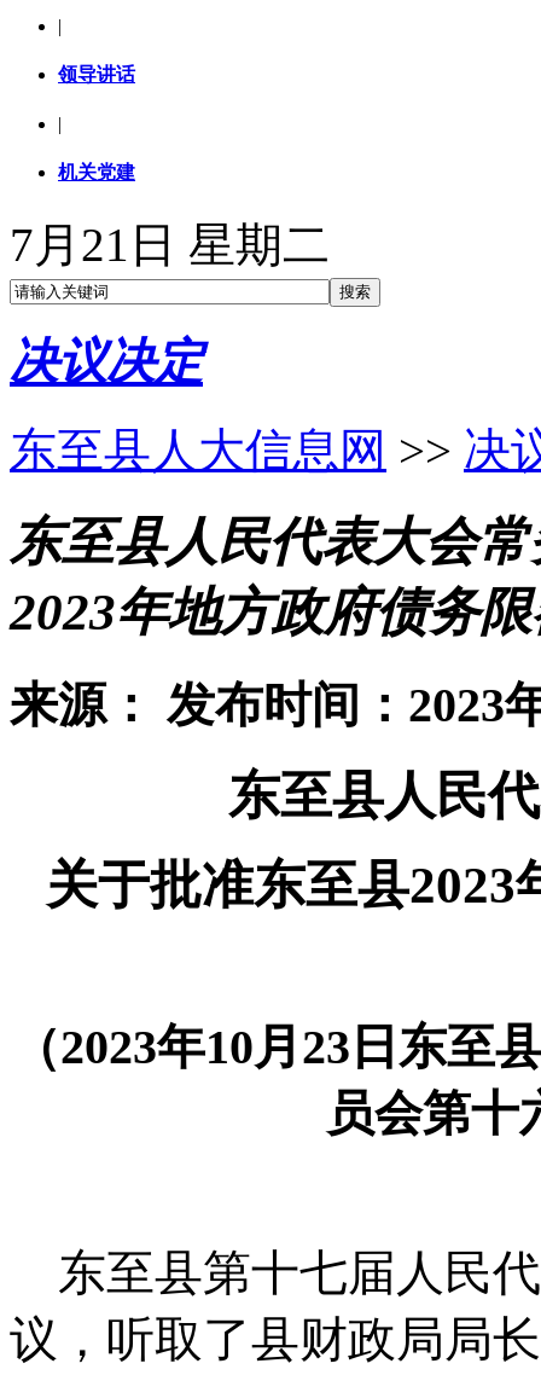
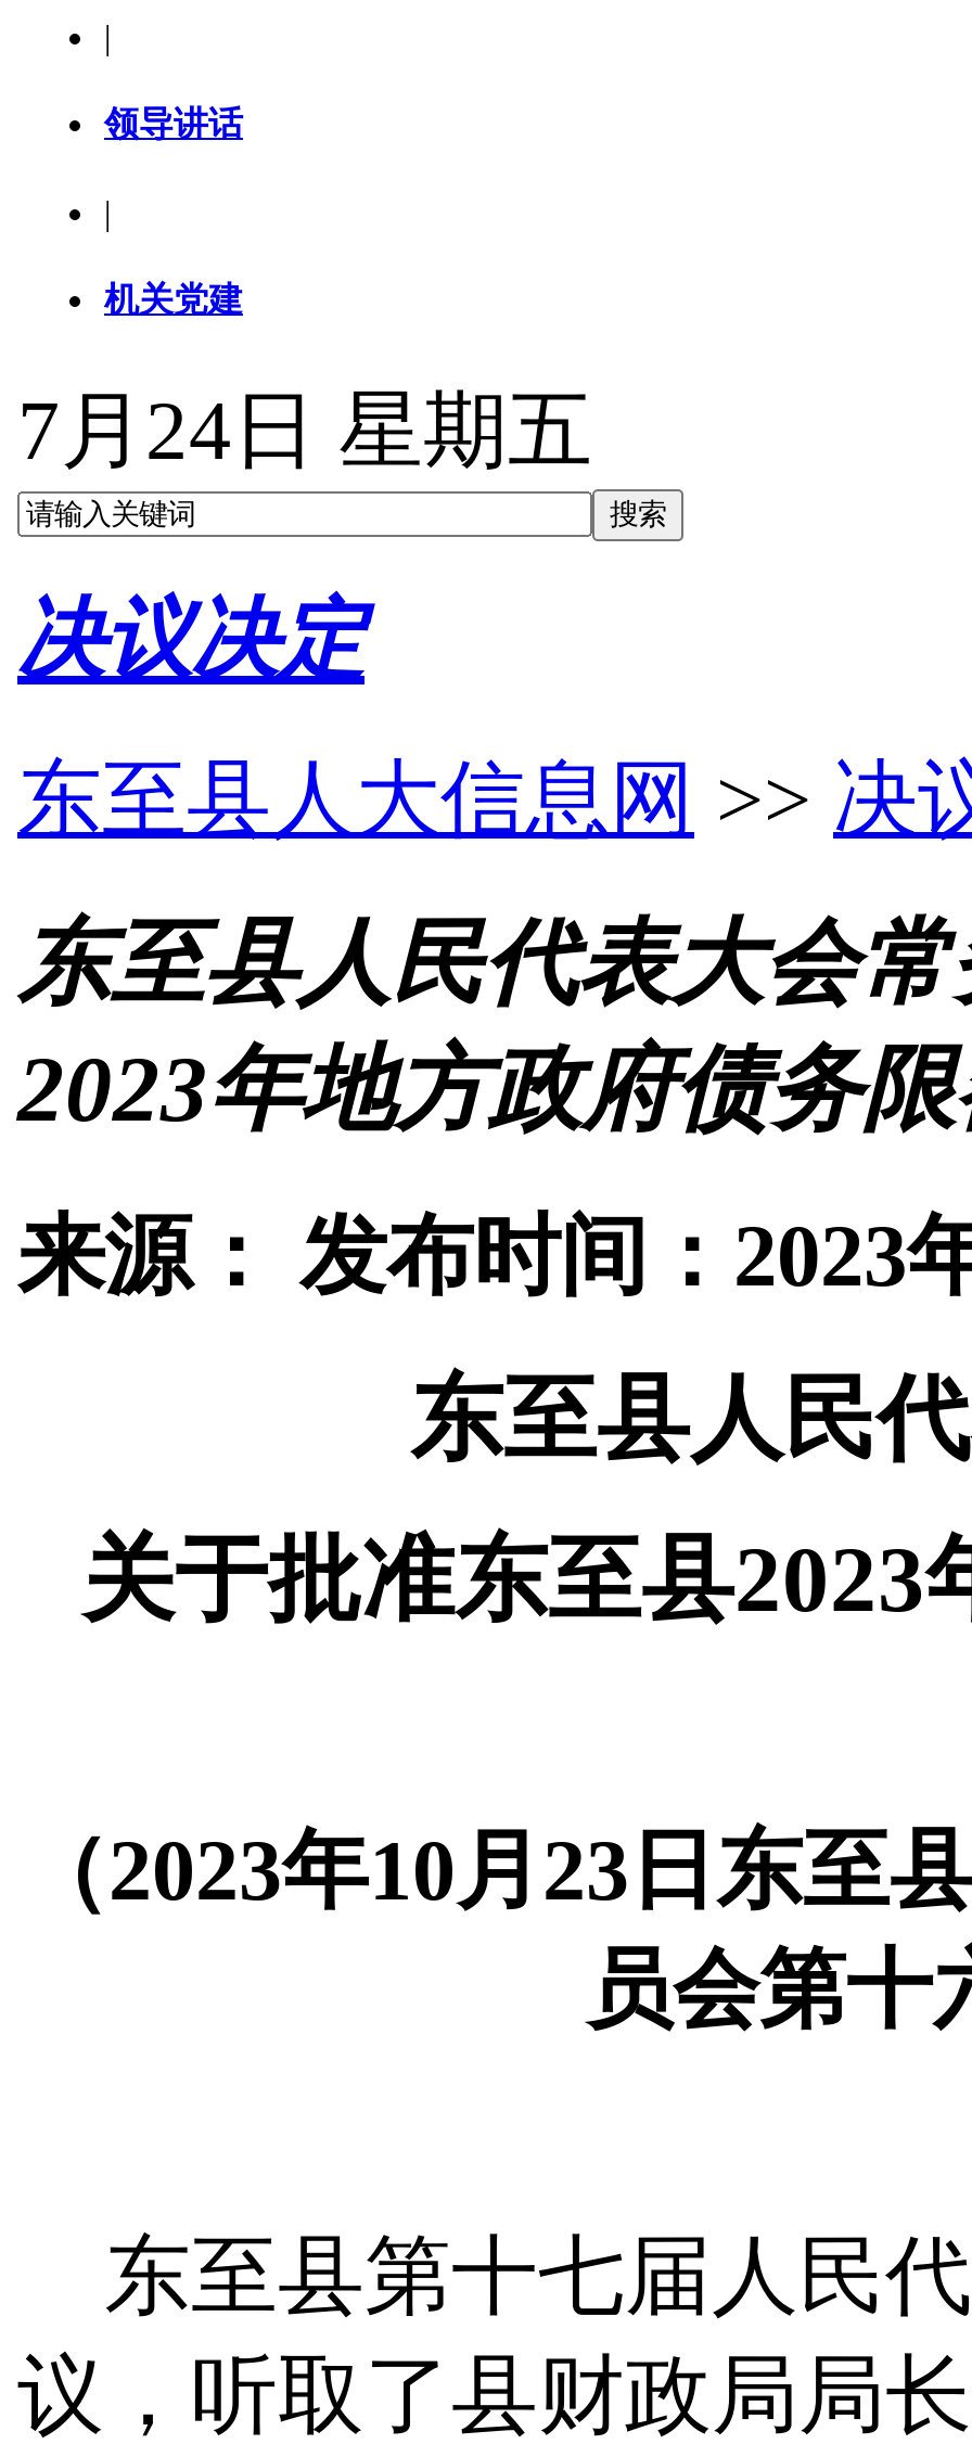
- 7月21日 星期二
+ 7月24日 星期五
